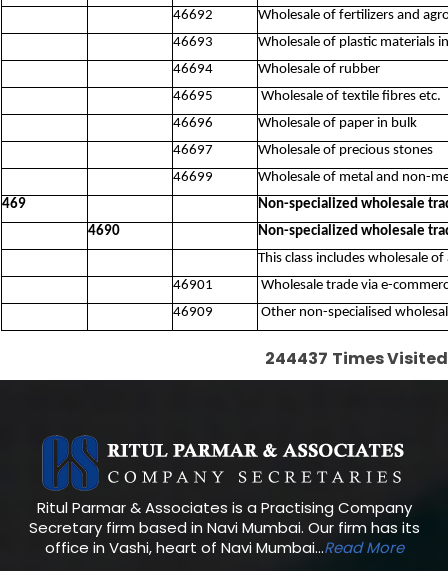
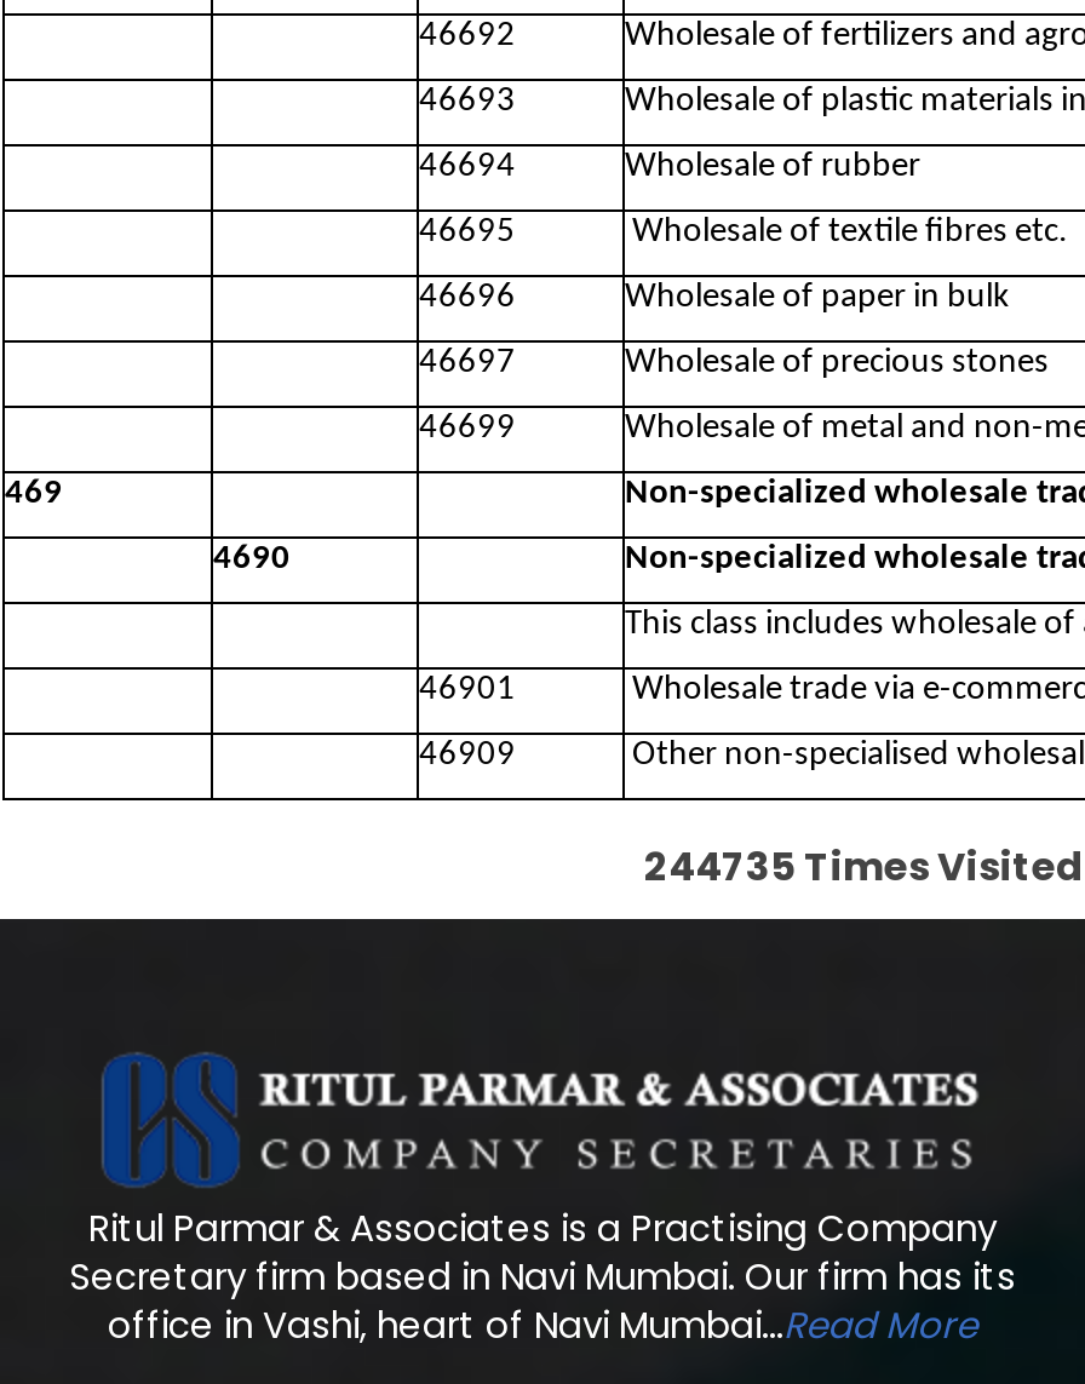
- 244437 Times Visited
+ 244735 Times Visited
